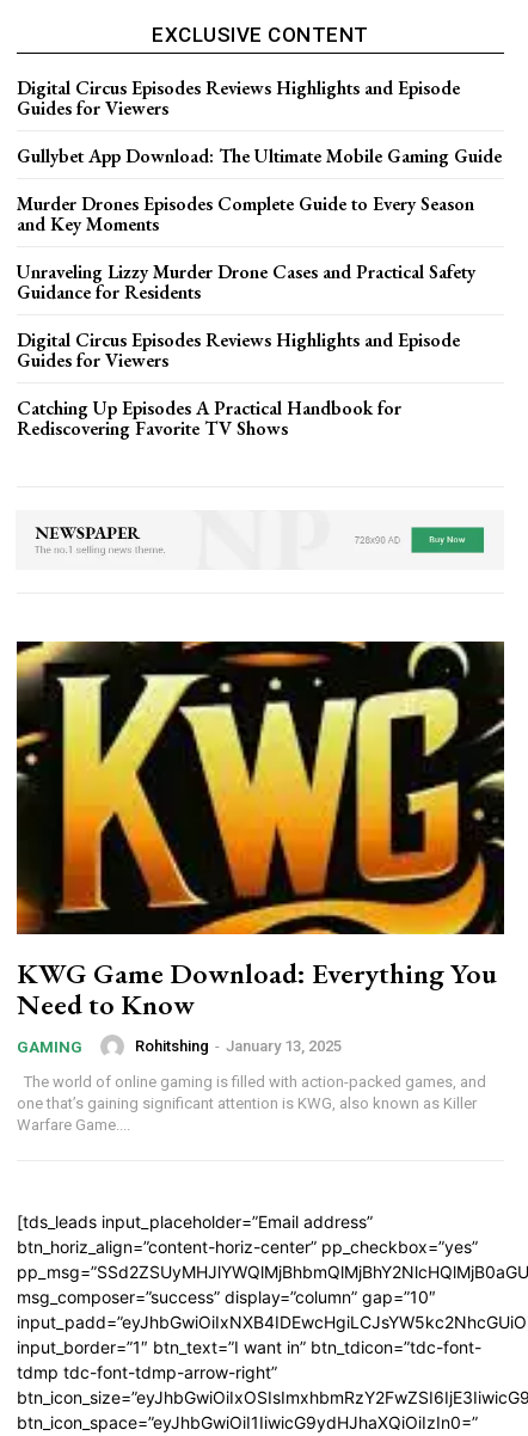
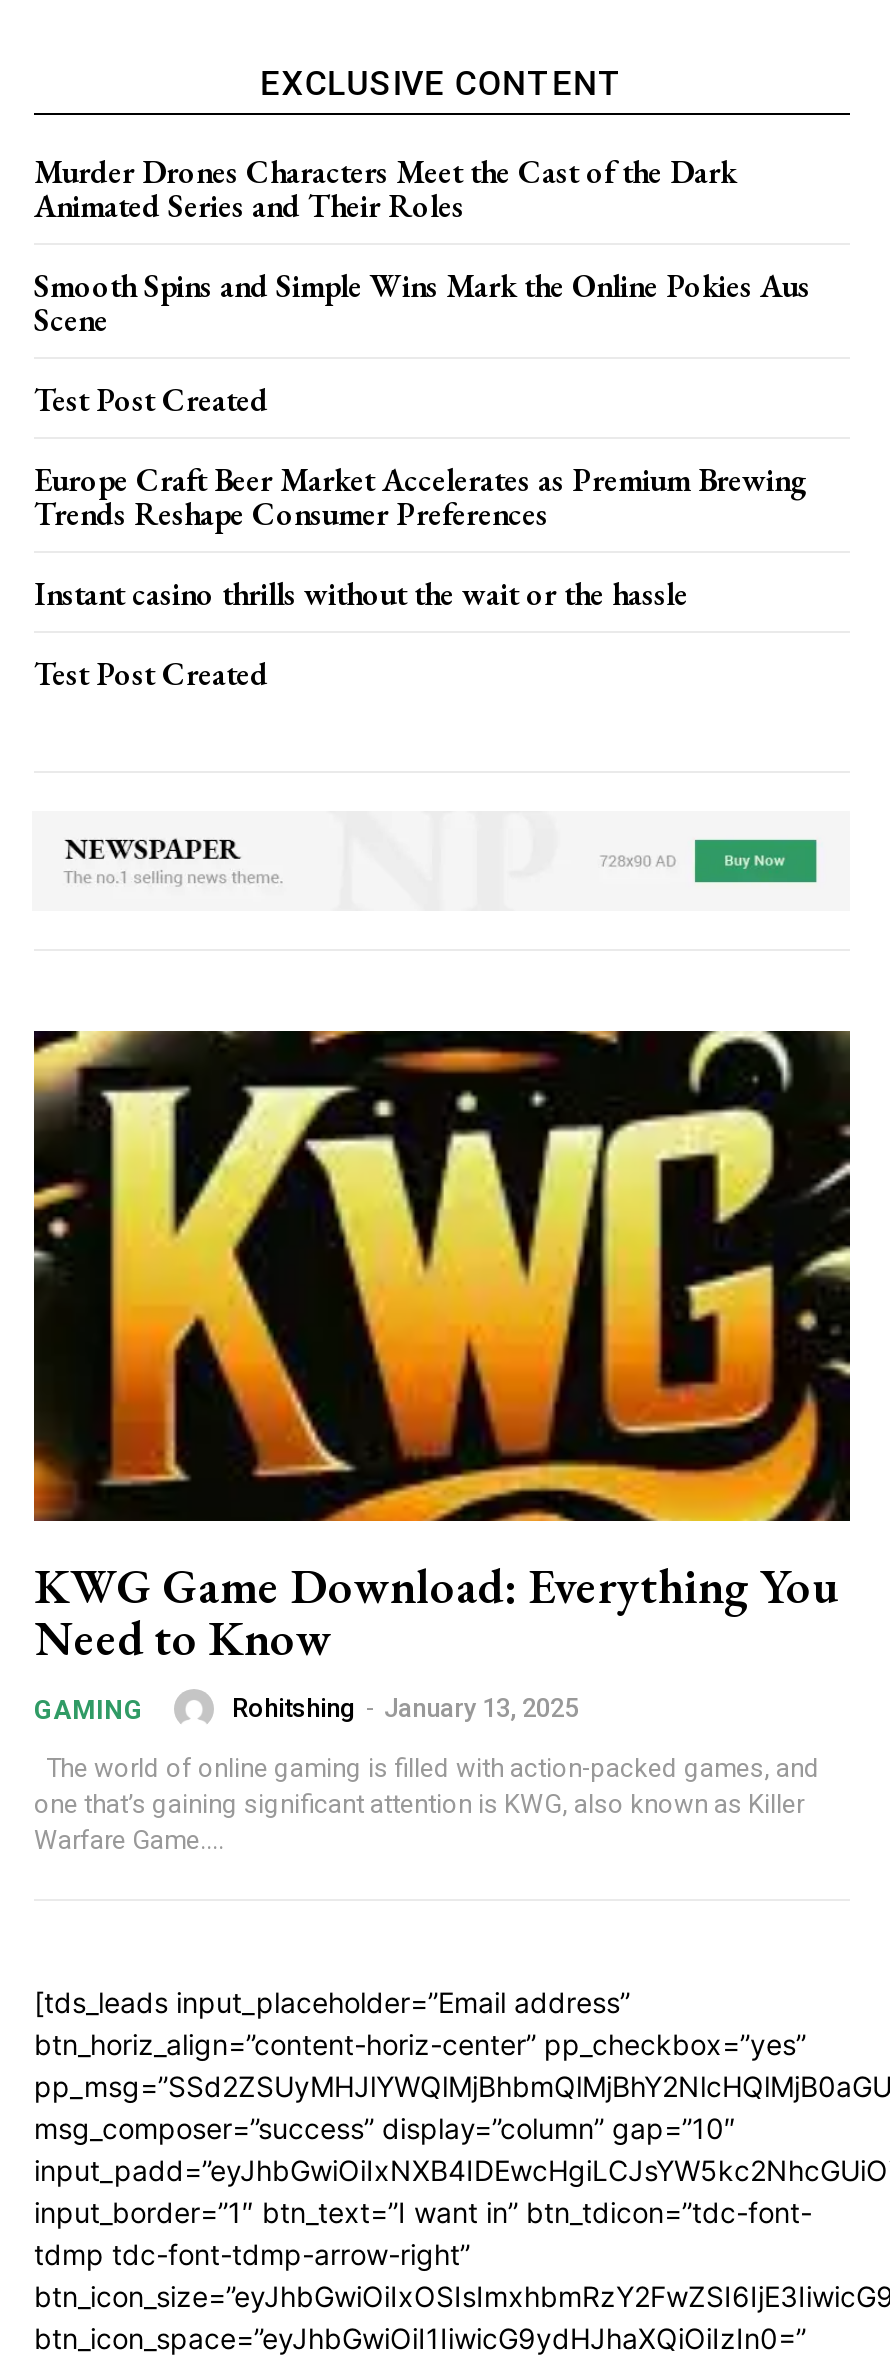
- Digital Circus Episodes Reviews Highlights and Episode
- Guides for Viewers
+ Murder Drones Characters Meet the Cast of the Dark
+ Animated Series and Their Roles

- Gullybet App Download: The Ultimate Mobile Gaming Guide
+ Smooth Spins and Simple Wins Mark the Online Pokies Aus
+ Scene

- Murder Drones Episodes Complete Guide to Every Season
- and Key Moments
+ Test Post Created

- Unraveling Lizzy Murder Drone Cases and Practical Safety
- Guidance for Residents
+ Europe Craft Beer Market Accelerates as Premium Brewing
+ Trends Reshape Consumer Preferences

- Digital Circus Episodes Reviews Highlights and Episode
- Guides for Viewers
+ Instant casino thrills without the wait or the hassle

- Catching Up Episodes A Practical Handbook for
- Rediscovering Favorite TV Shows
+ Test Post Created
